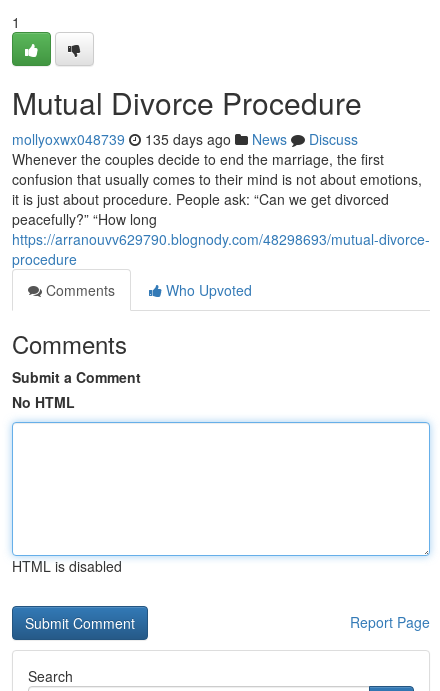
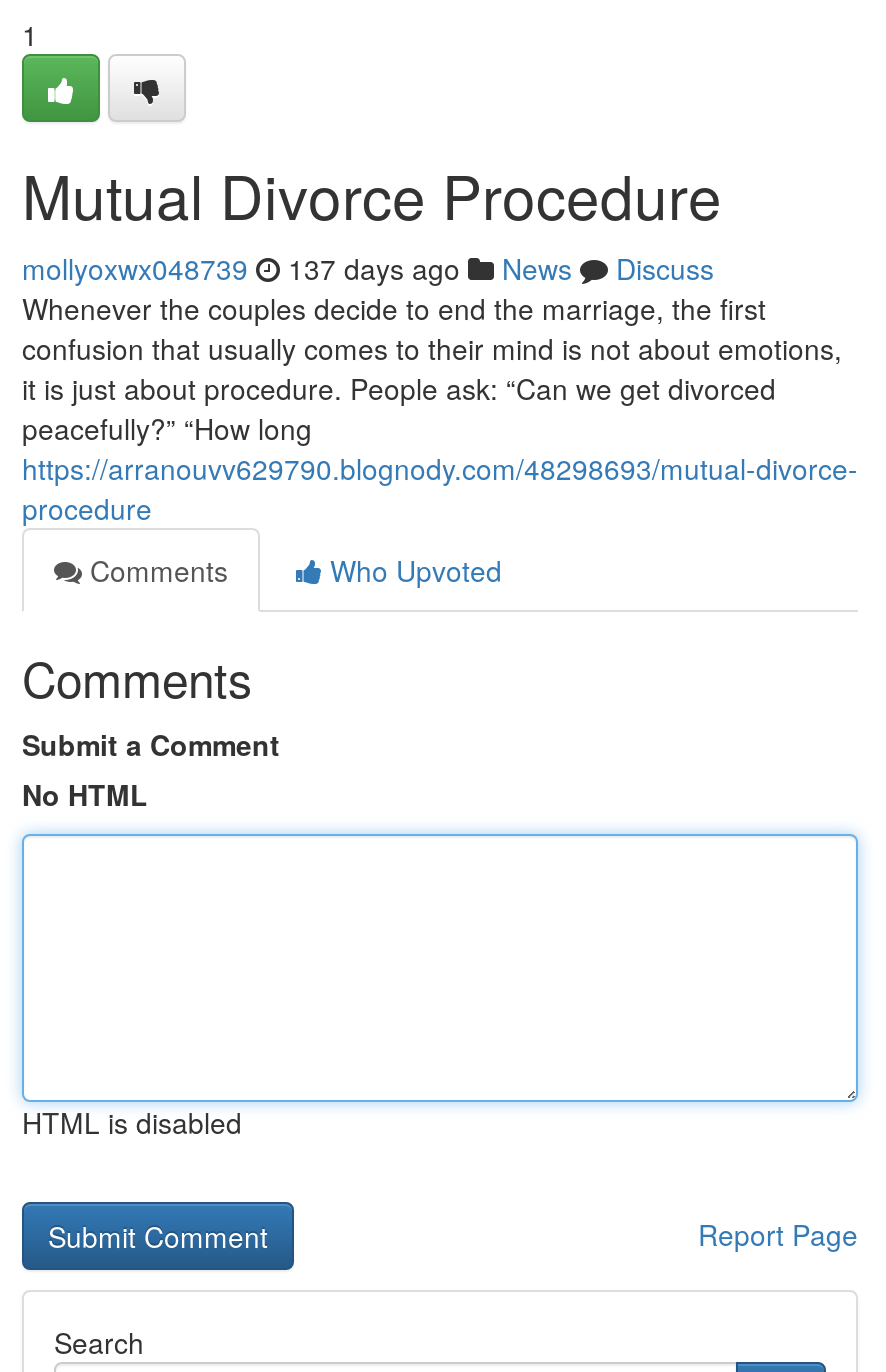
- mollyoxwx048739 135 days ago News Discuss
+ mollyoxwx048739 137 days ago News Discuss
